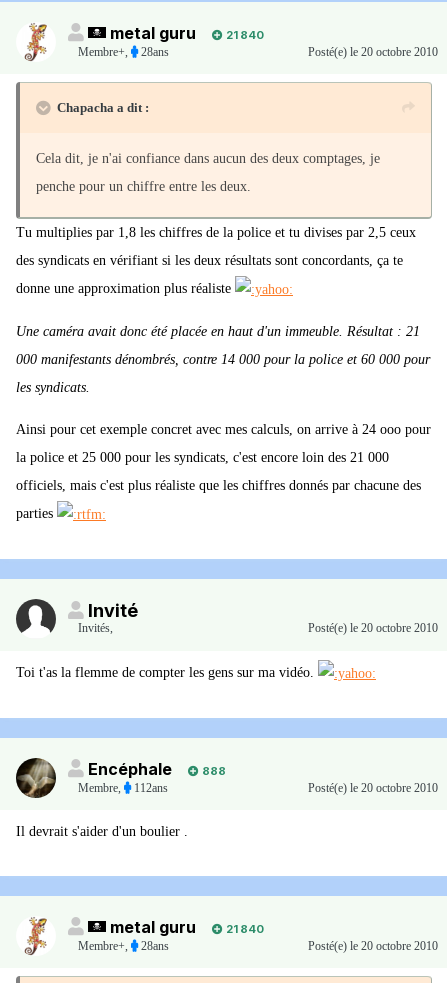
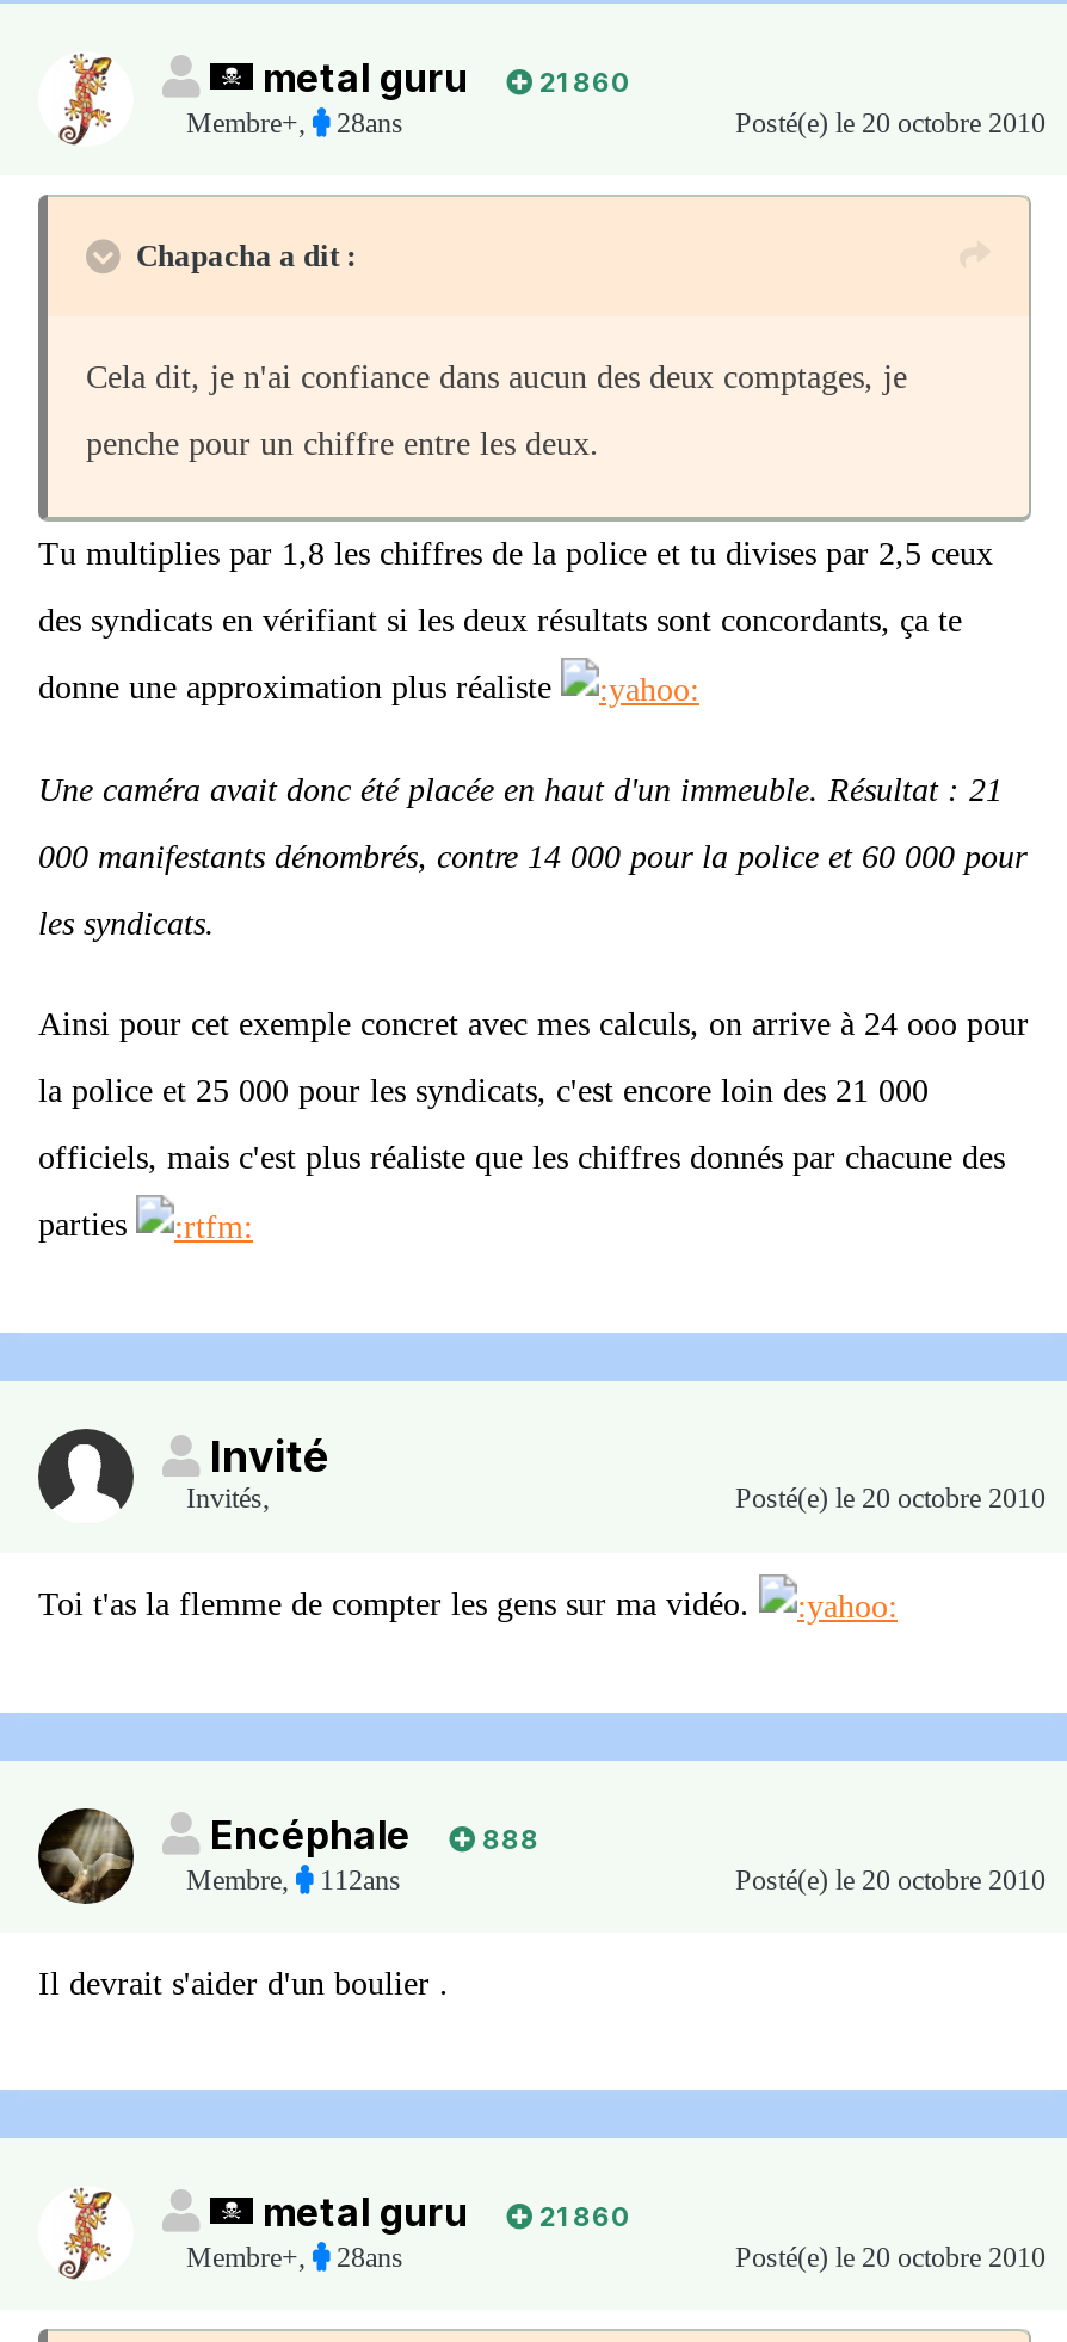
- metal guru 21 840
+ metal guru 21 860

- metal guru 21 840
+ metal guru 21 860
